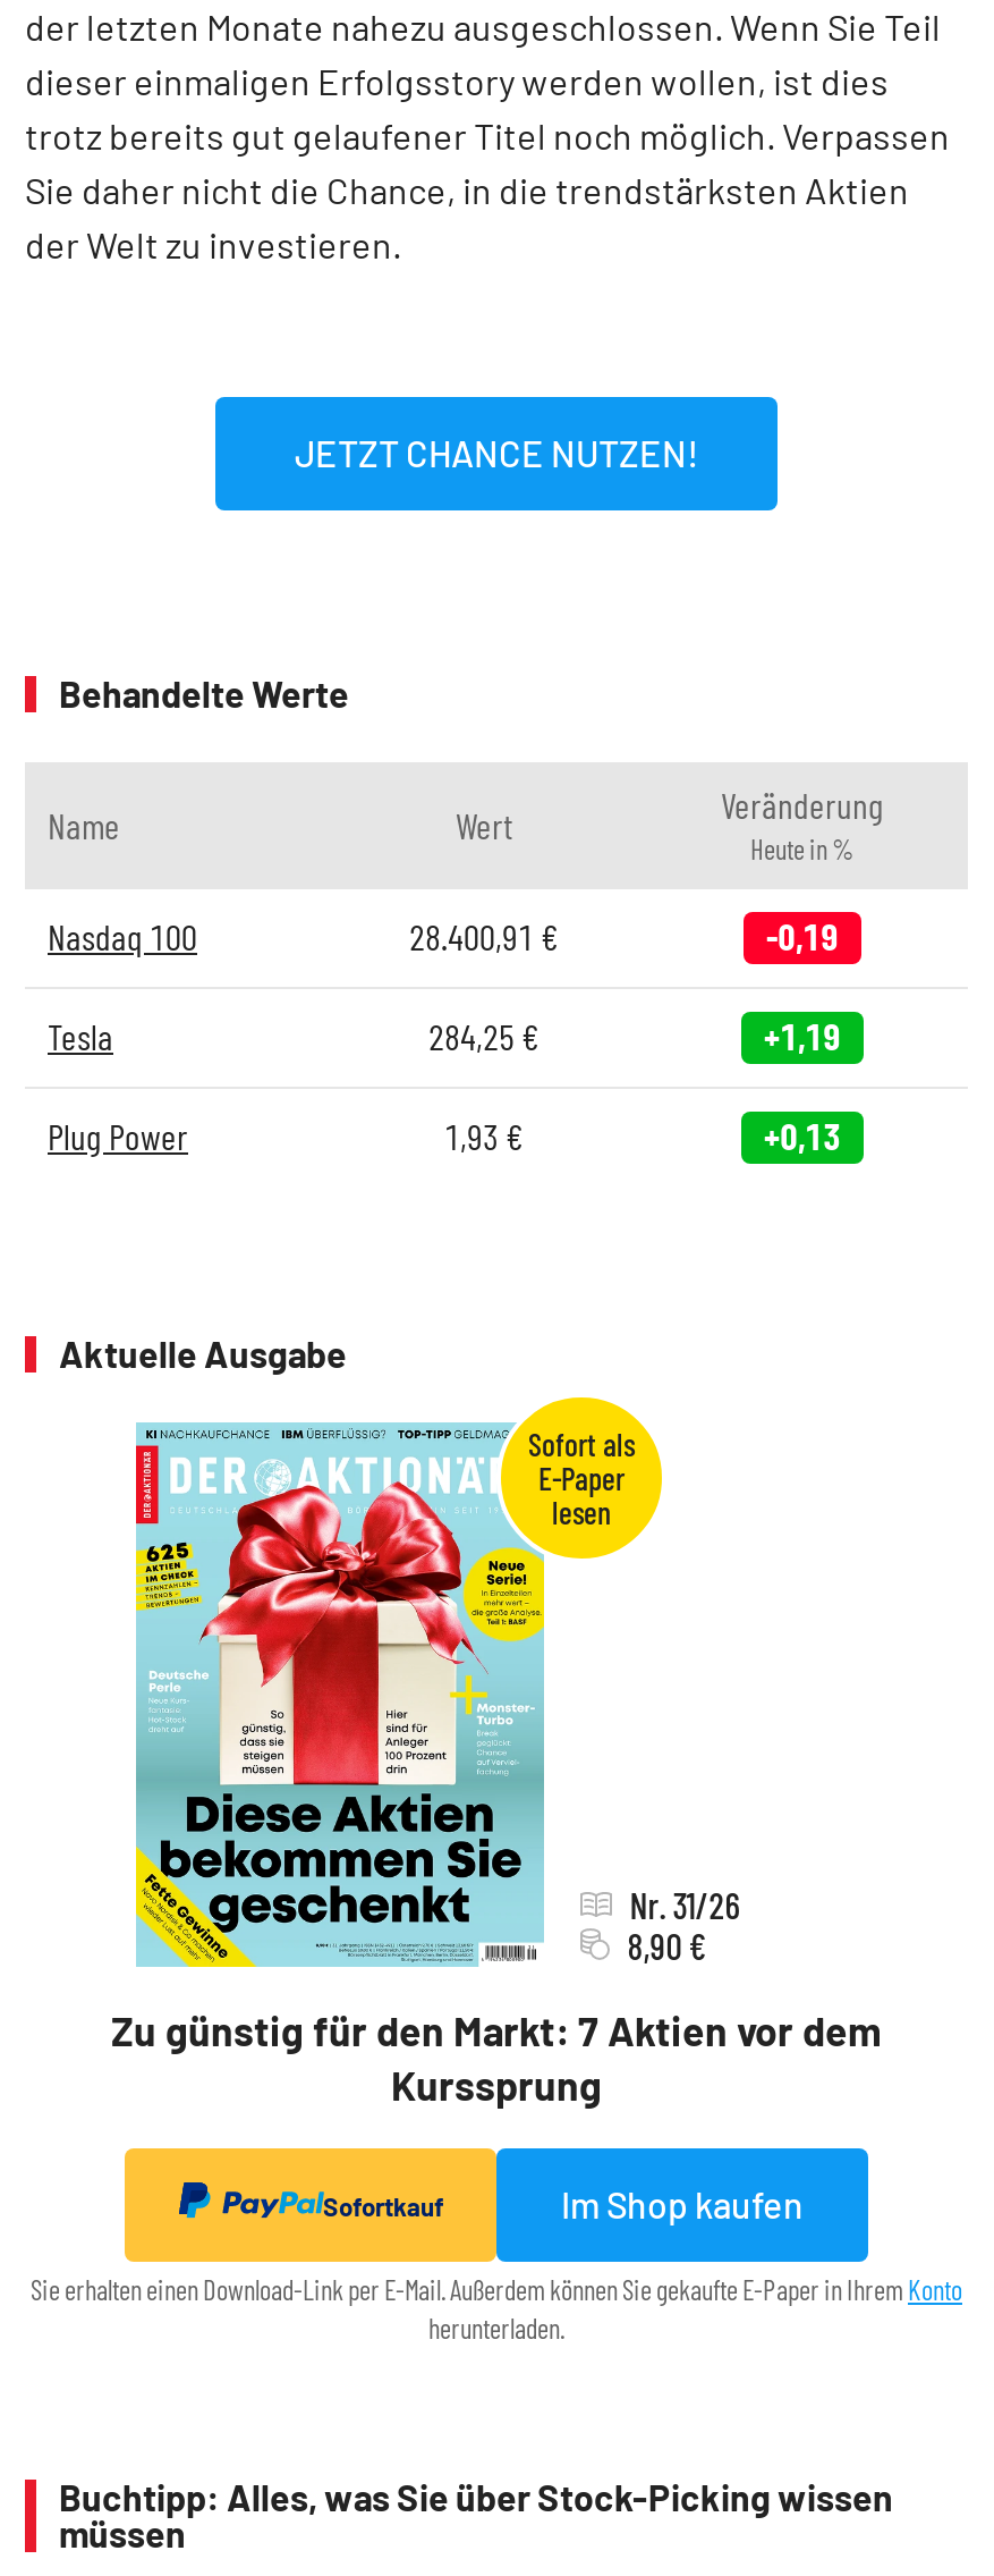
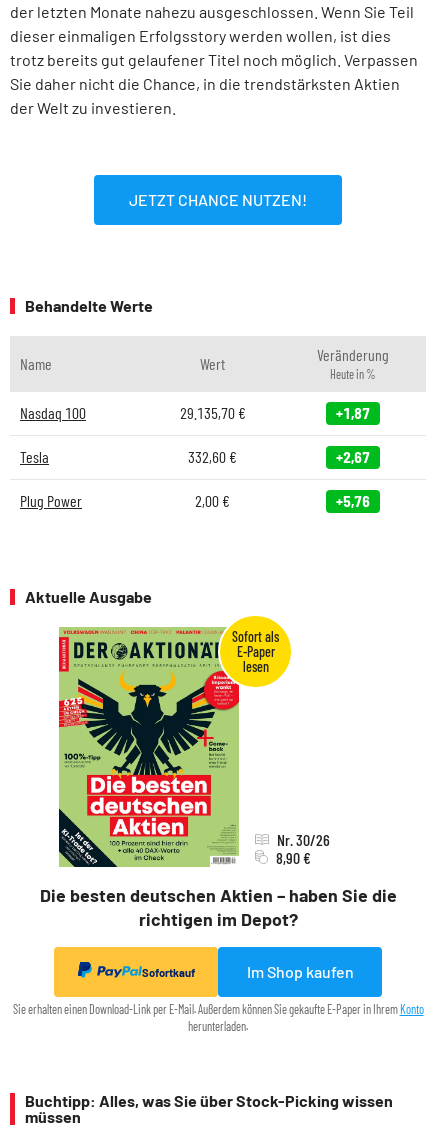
- 28.400,91 €
+ 29.135,70 €

- -0,19
+ +1,87

- 284,25 €
+ 332,60 €

- +1,19
+ +2,67

- 1,93 €
+ 2,00 €

- +0,13
+ +5,76

- [image]
- Zu günstig für den Markt: 7 Aktien vor dem
- Kurssprung
+ [image]
+ Die besten deutschen Aktien – haben Sie die
+ richtigen im Depot?

- Nr. 31/26
+ Nr. 30/26
